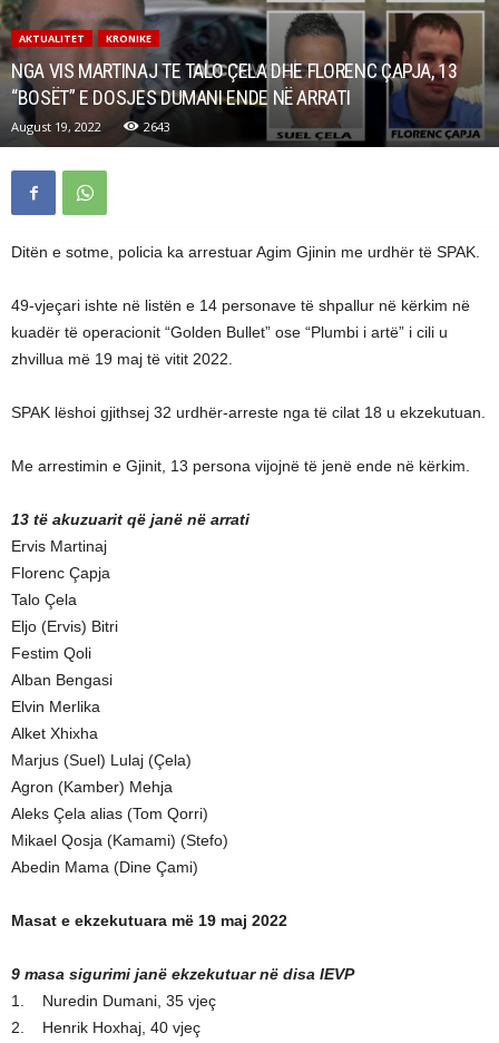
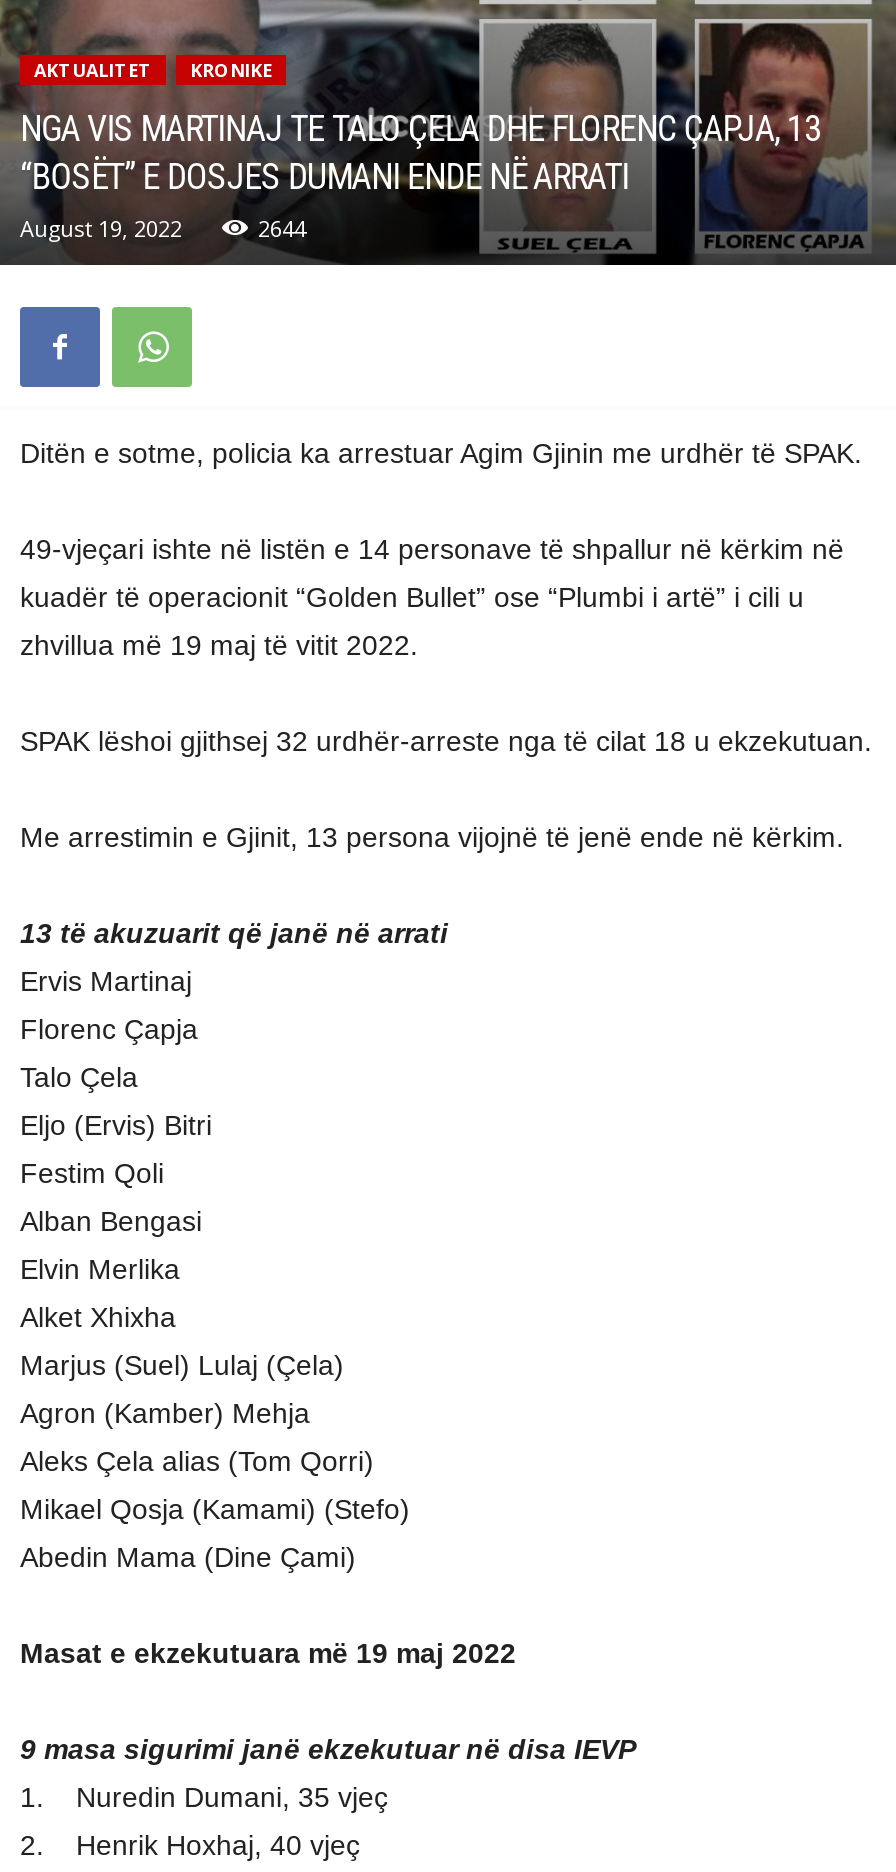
- 2643
+ 2644
